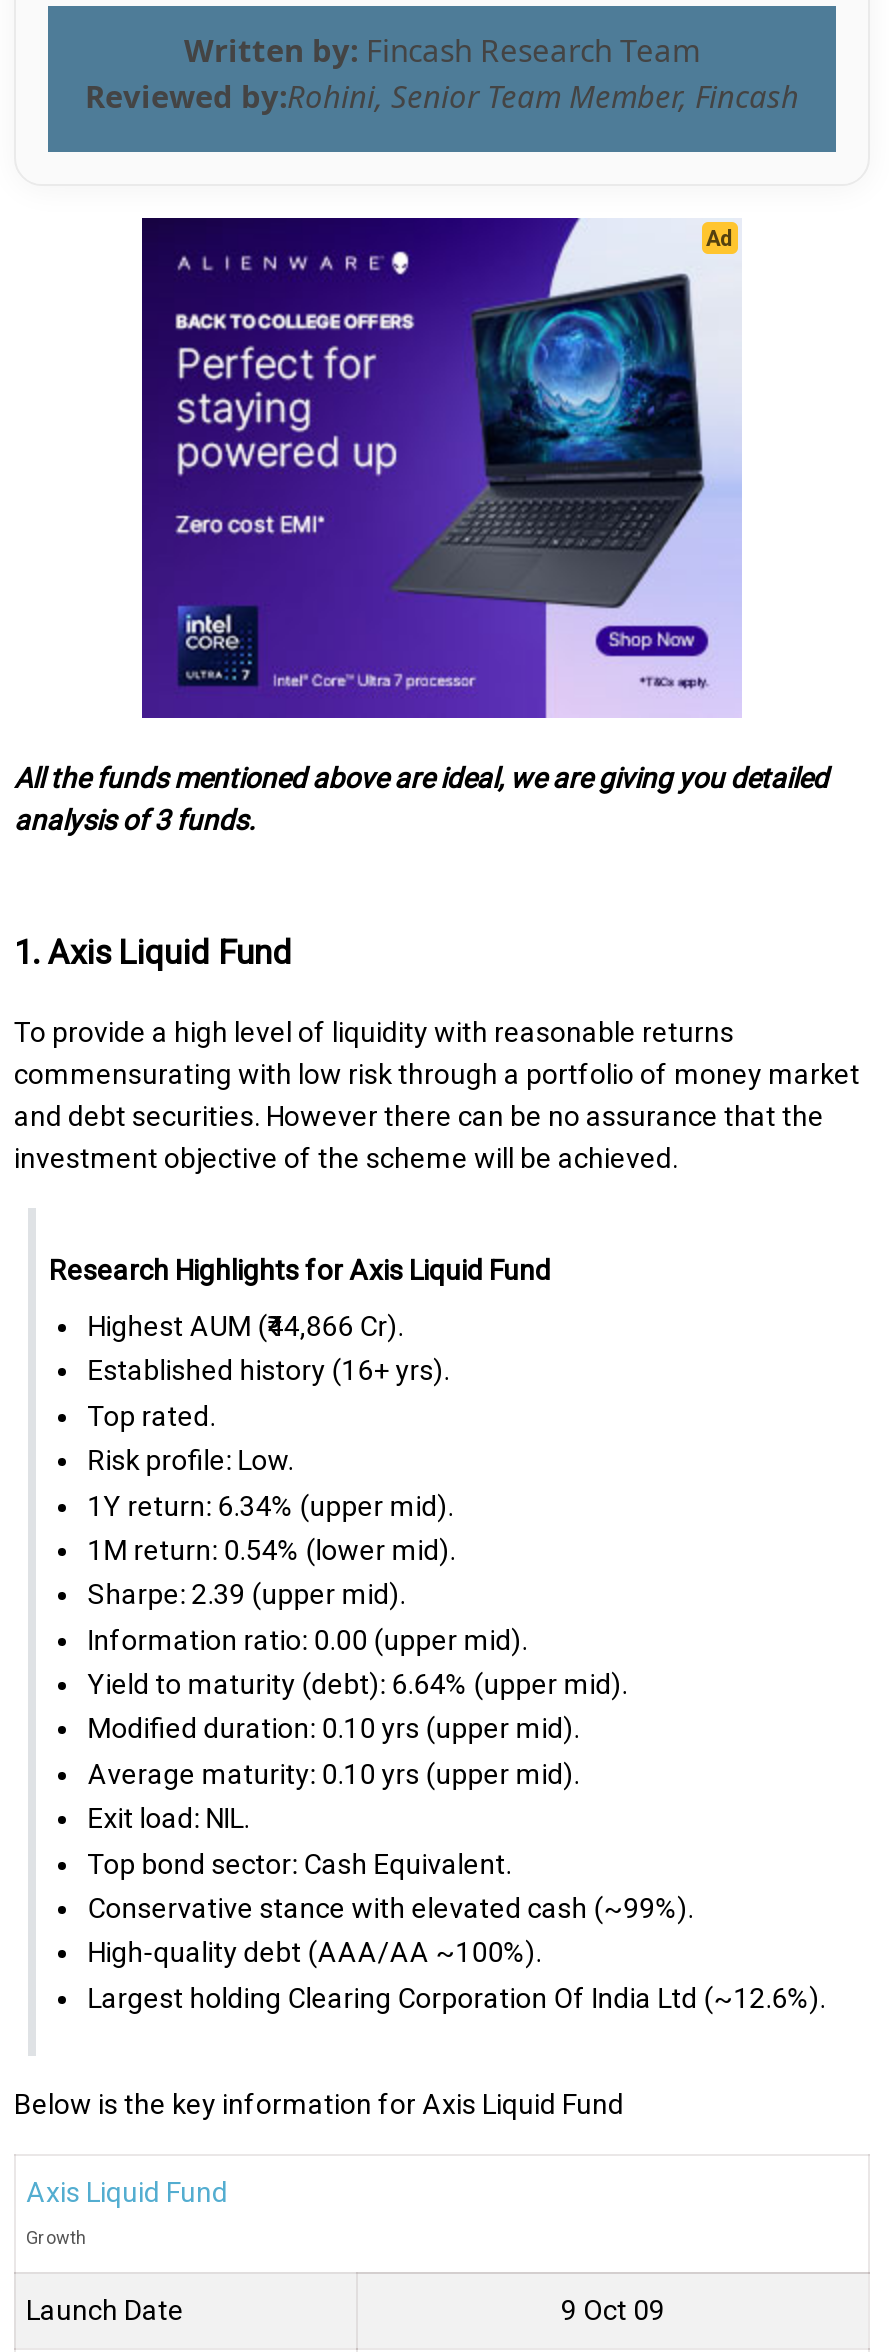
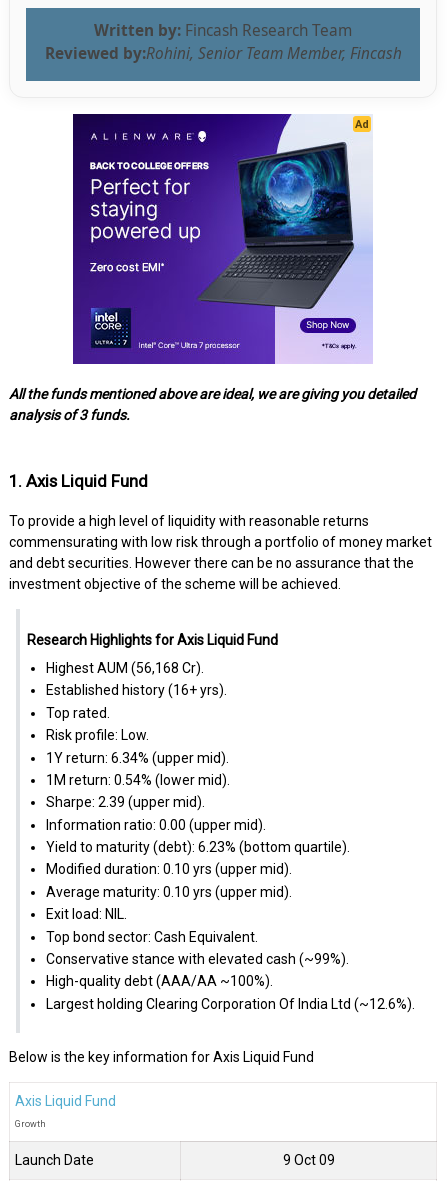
- Highest AUM (₹44,866 Cr).
+ Highest AUM (₹56,168 Cr).

- Yield to maturity (debt): 6.64% (upper mid).
+ Yield to maturity (debt): 6.23% (bottom quartile).
